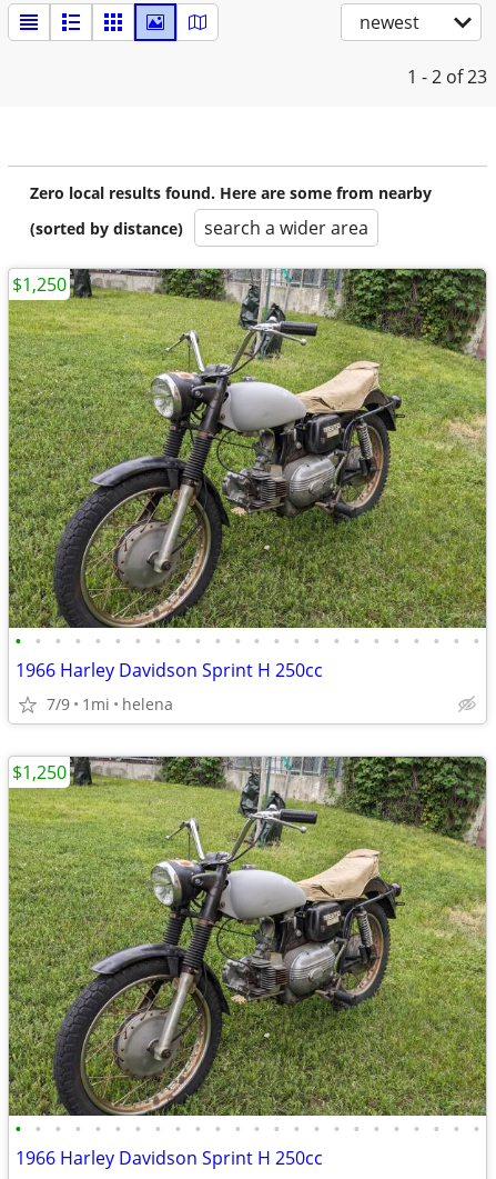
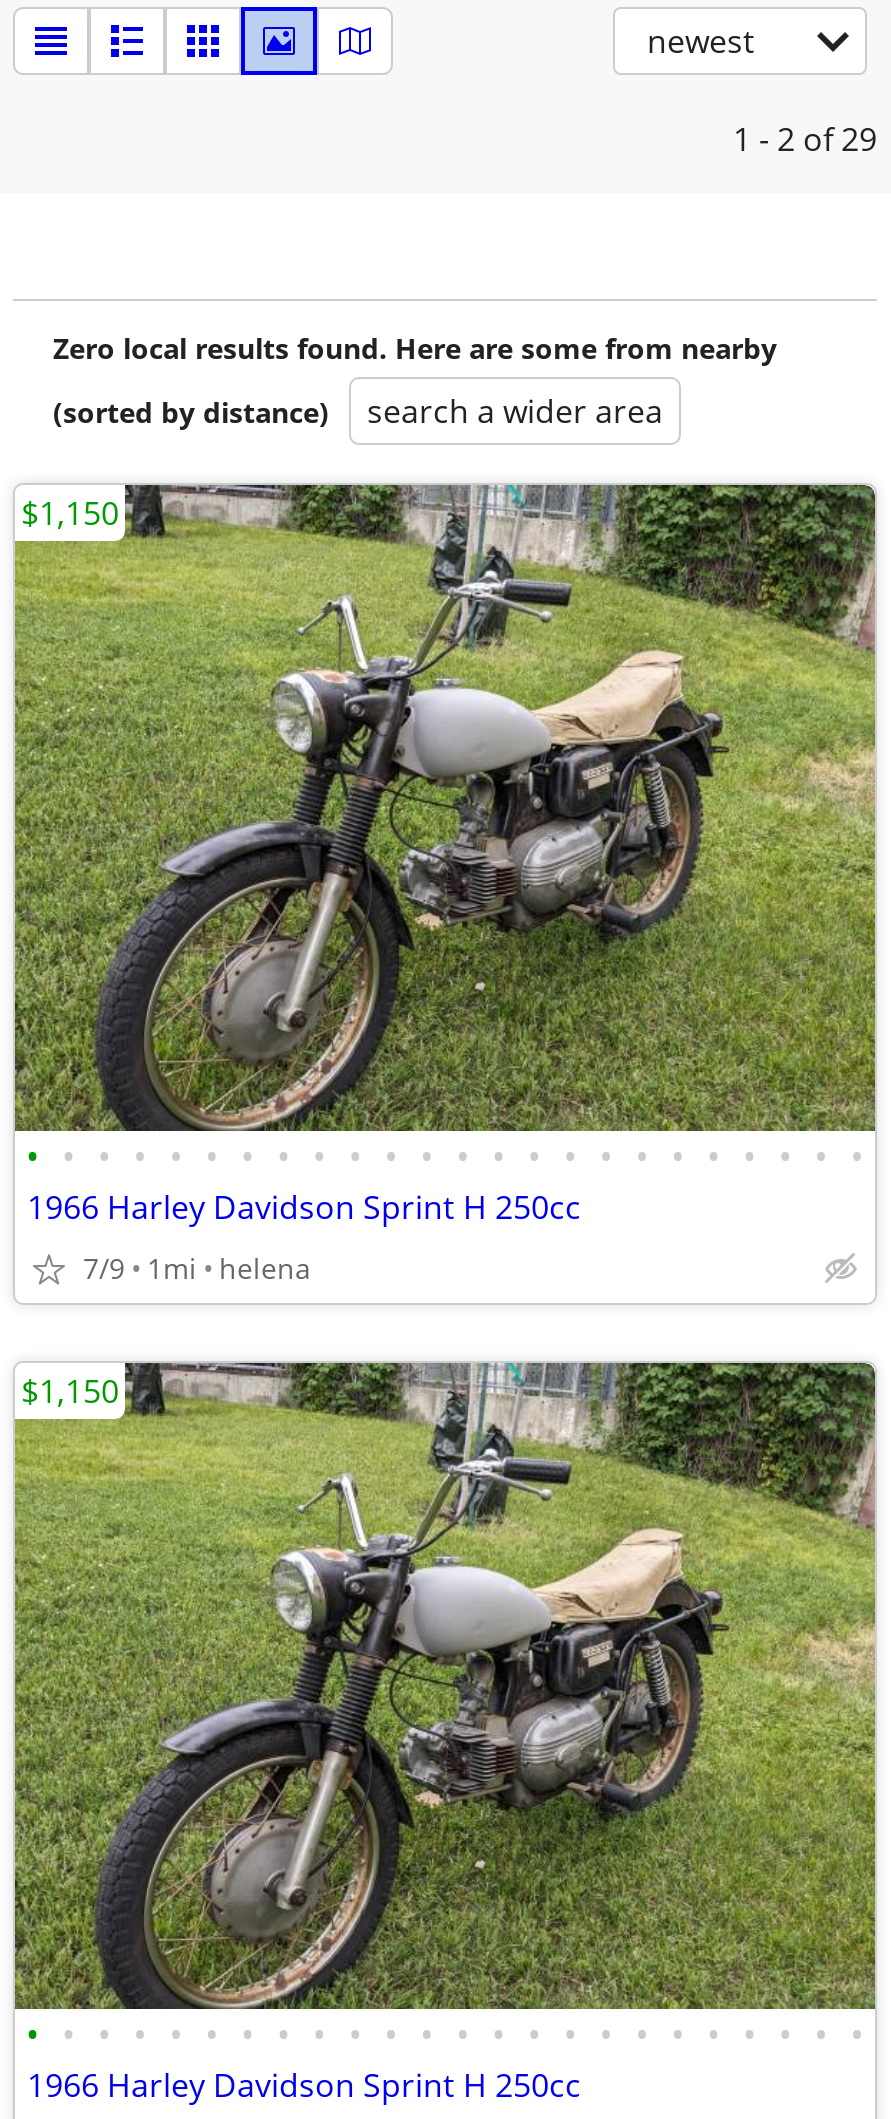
- 1 - 2 of 23
+ 1 - 2 of 29

- $1,250
+ $1,150

- $1,250
+ $1,150
